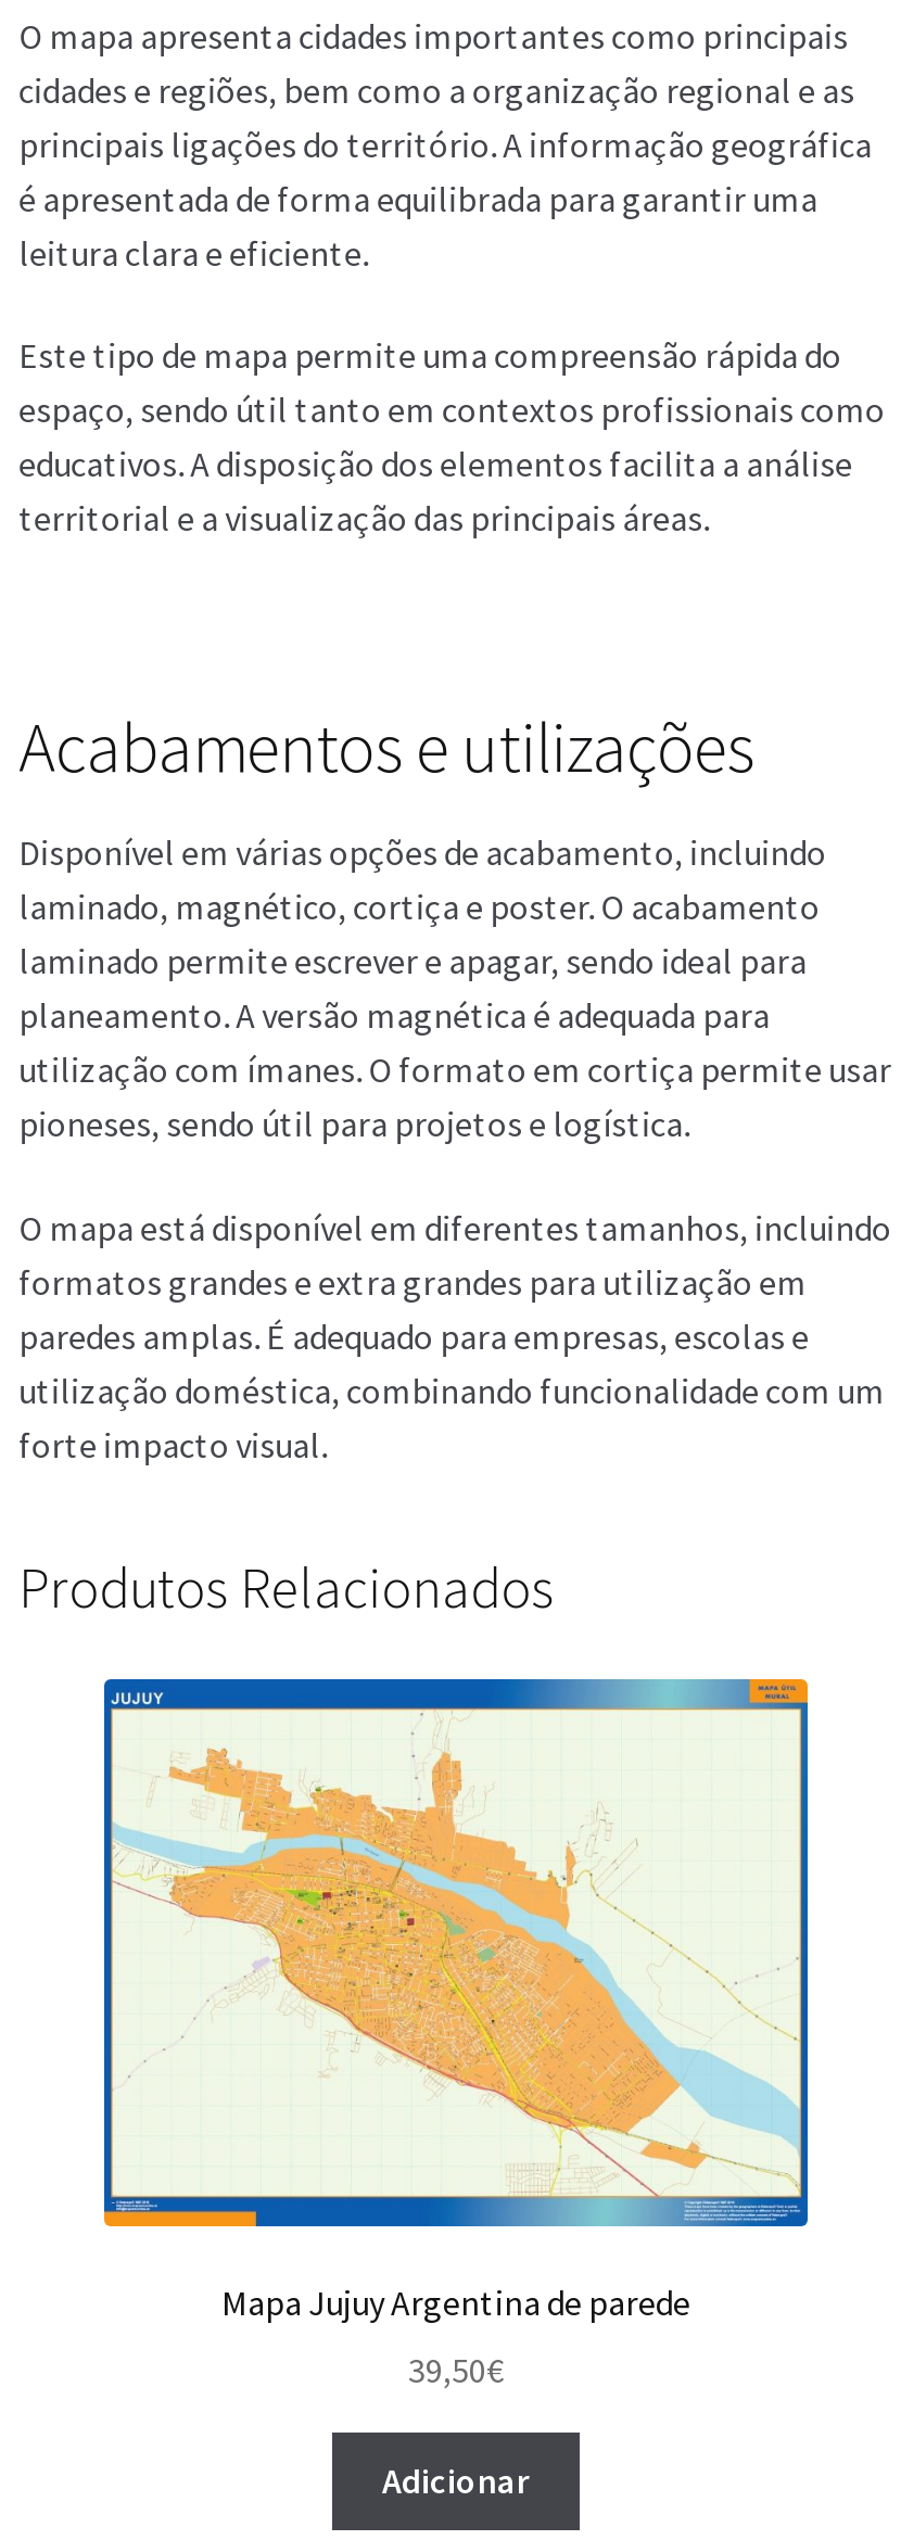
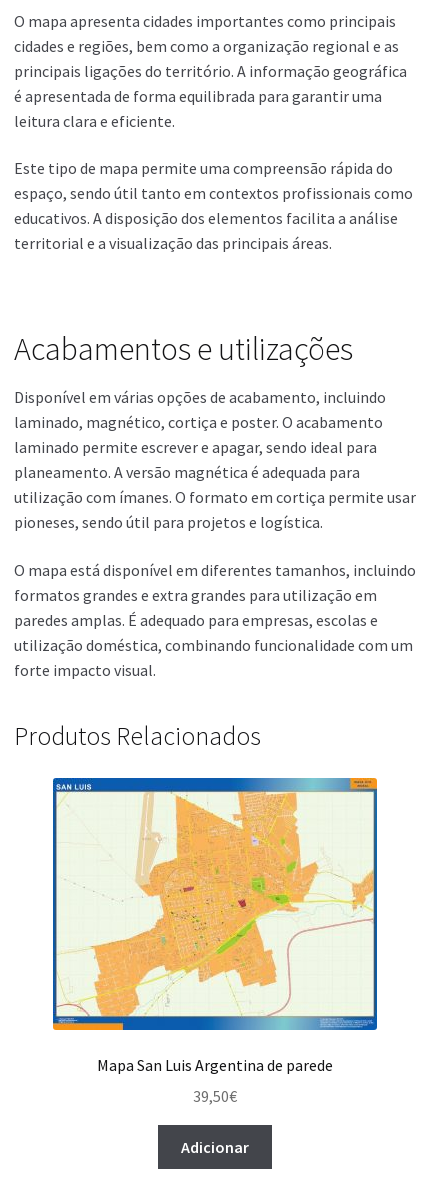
- [image]
- Mapa Jujuy Argentina de parede
+ [image]
+ Mapa San Luis Argentina de parede
